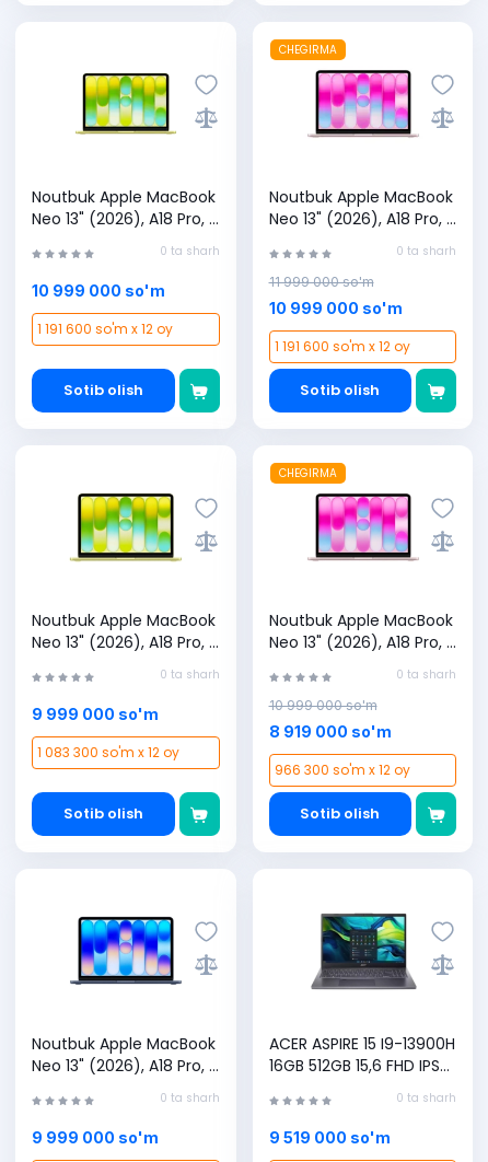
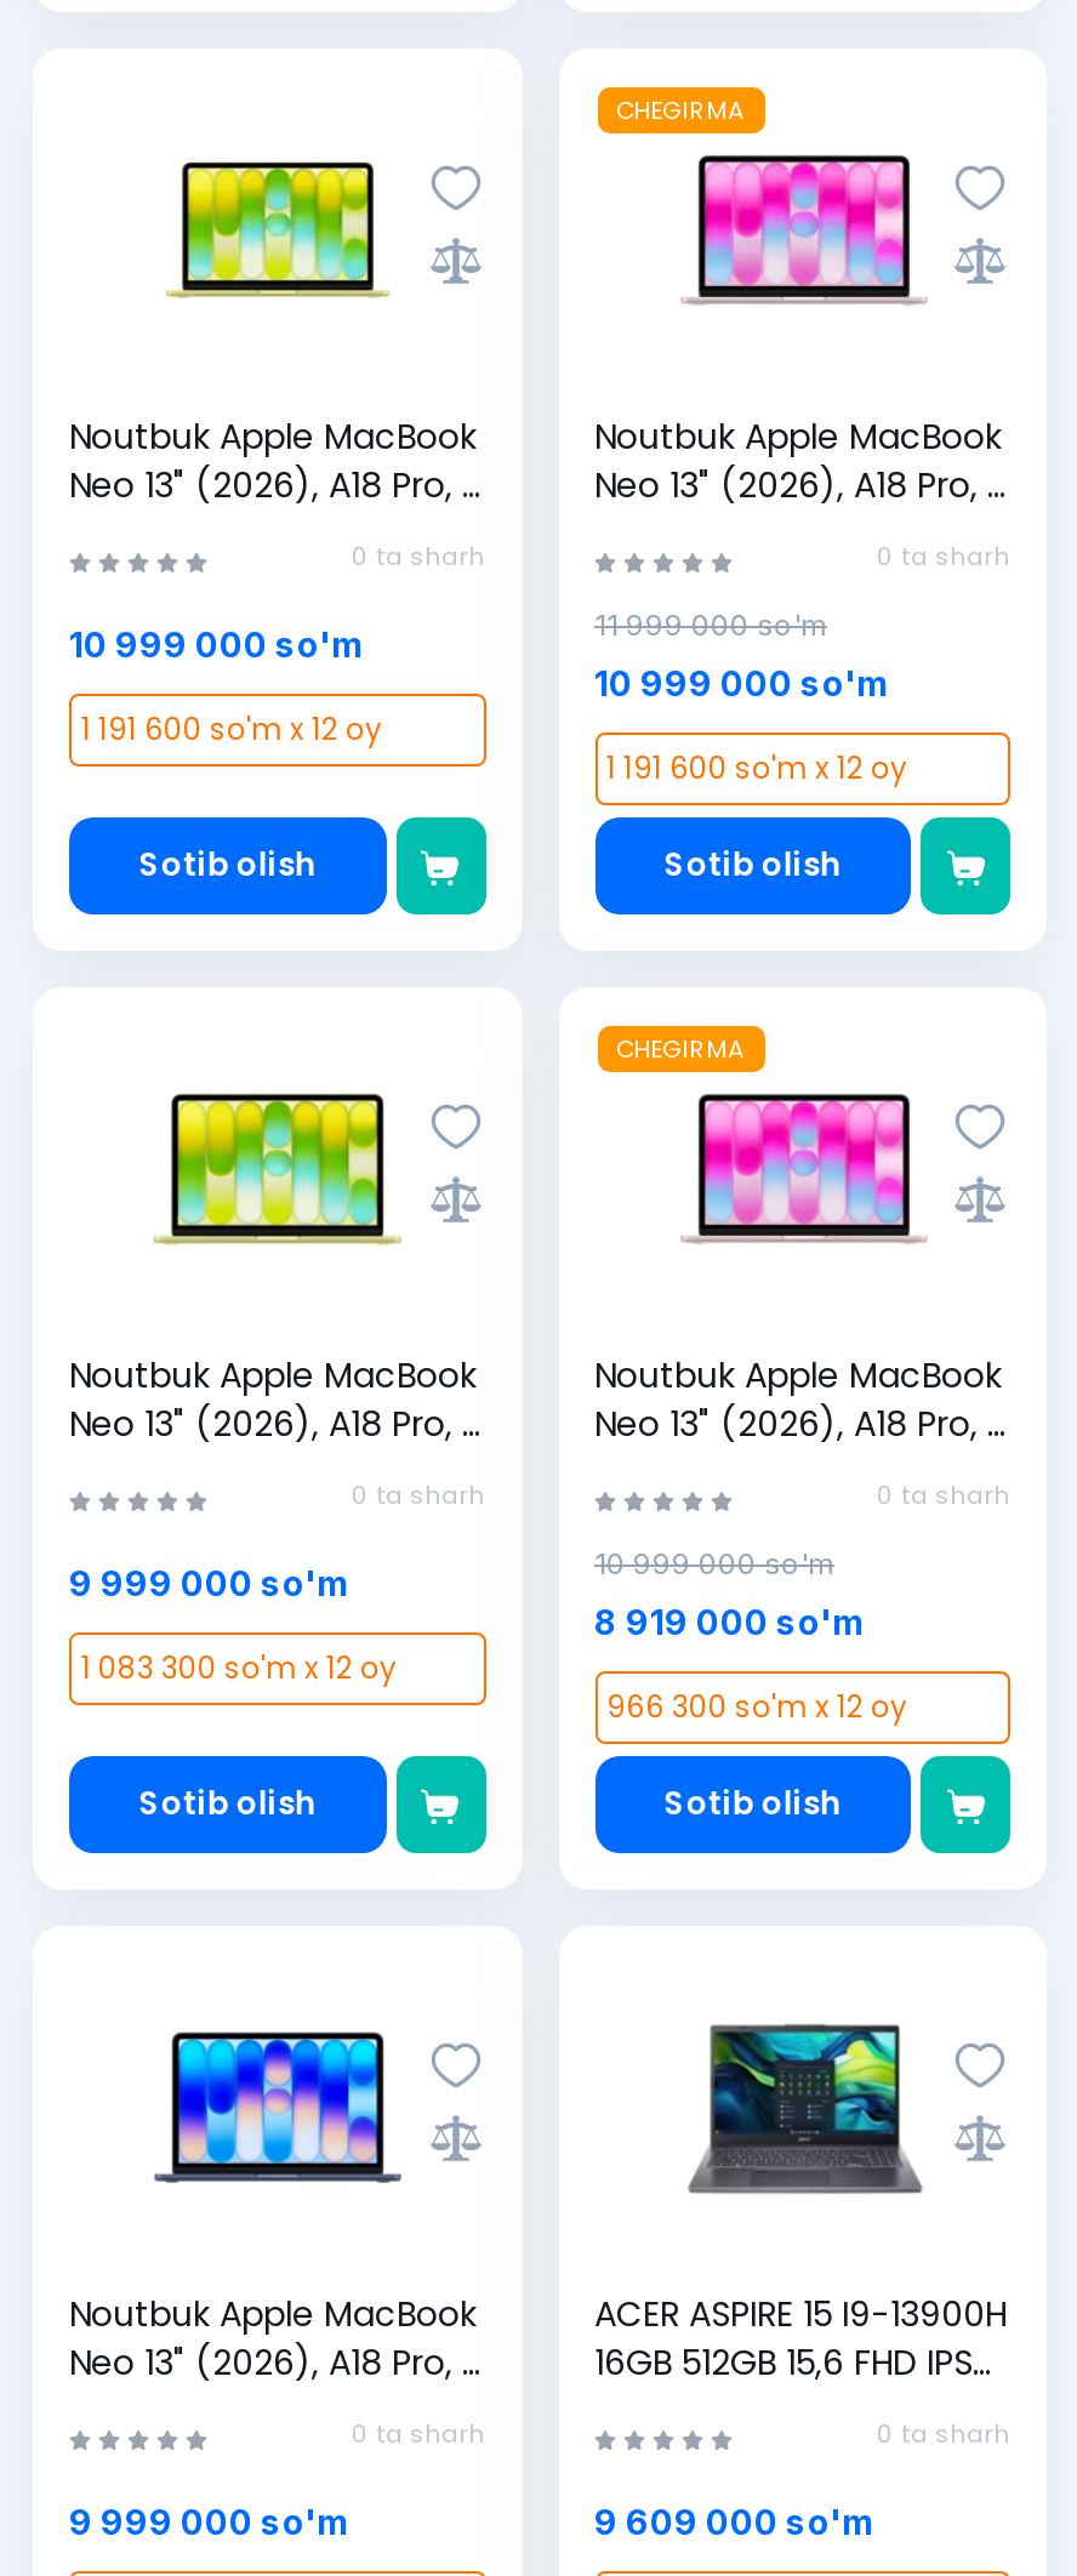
- 9 519 000 so'm
+ 9 609 000 so'm
